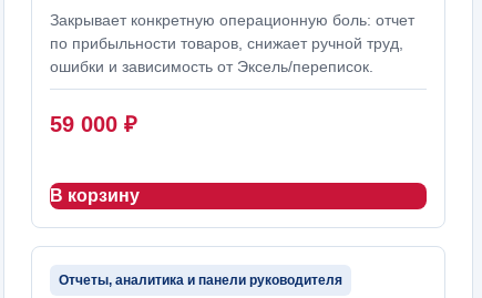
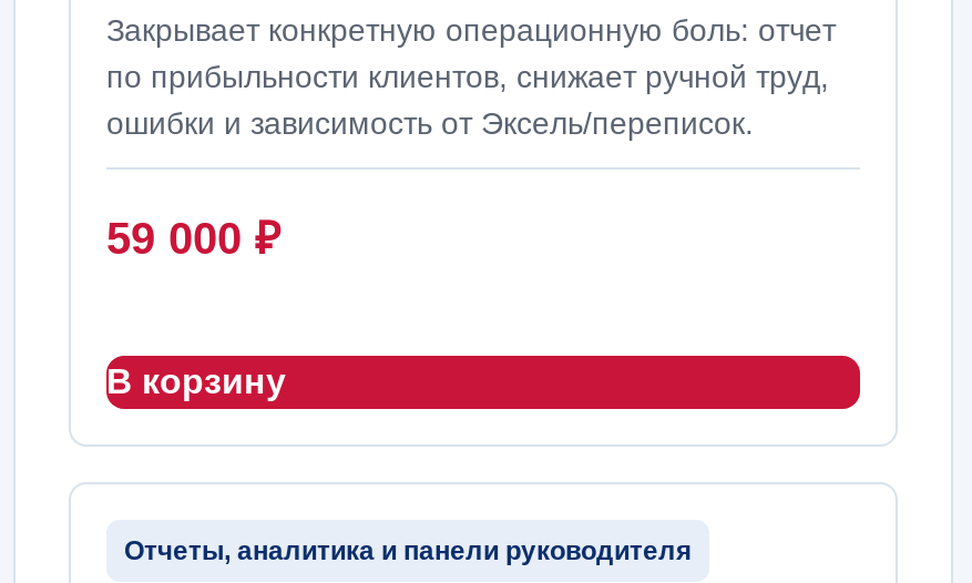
- по прибыльности товаров, снижает ручной труд,
+ по прибыльности клиентов, снижает ручной труд,
